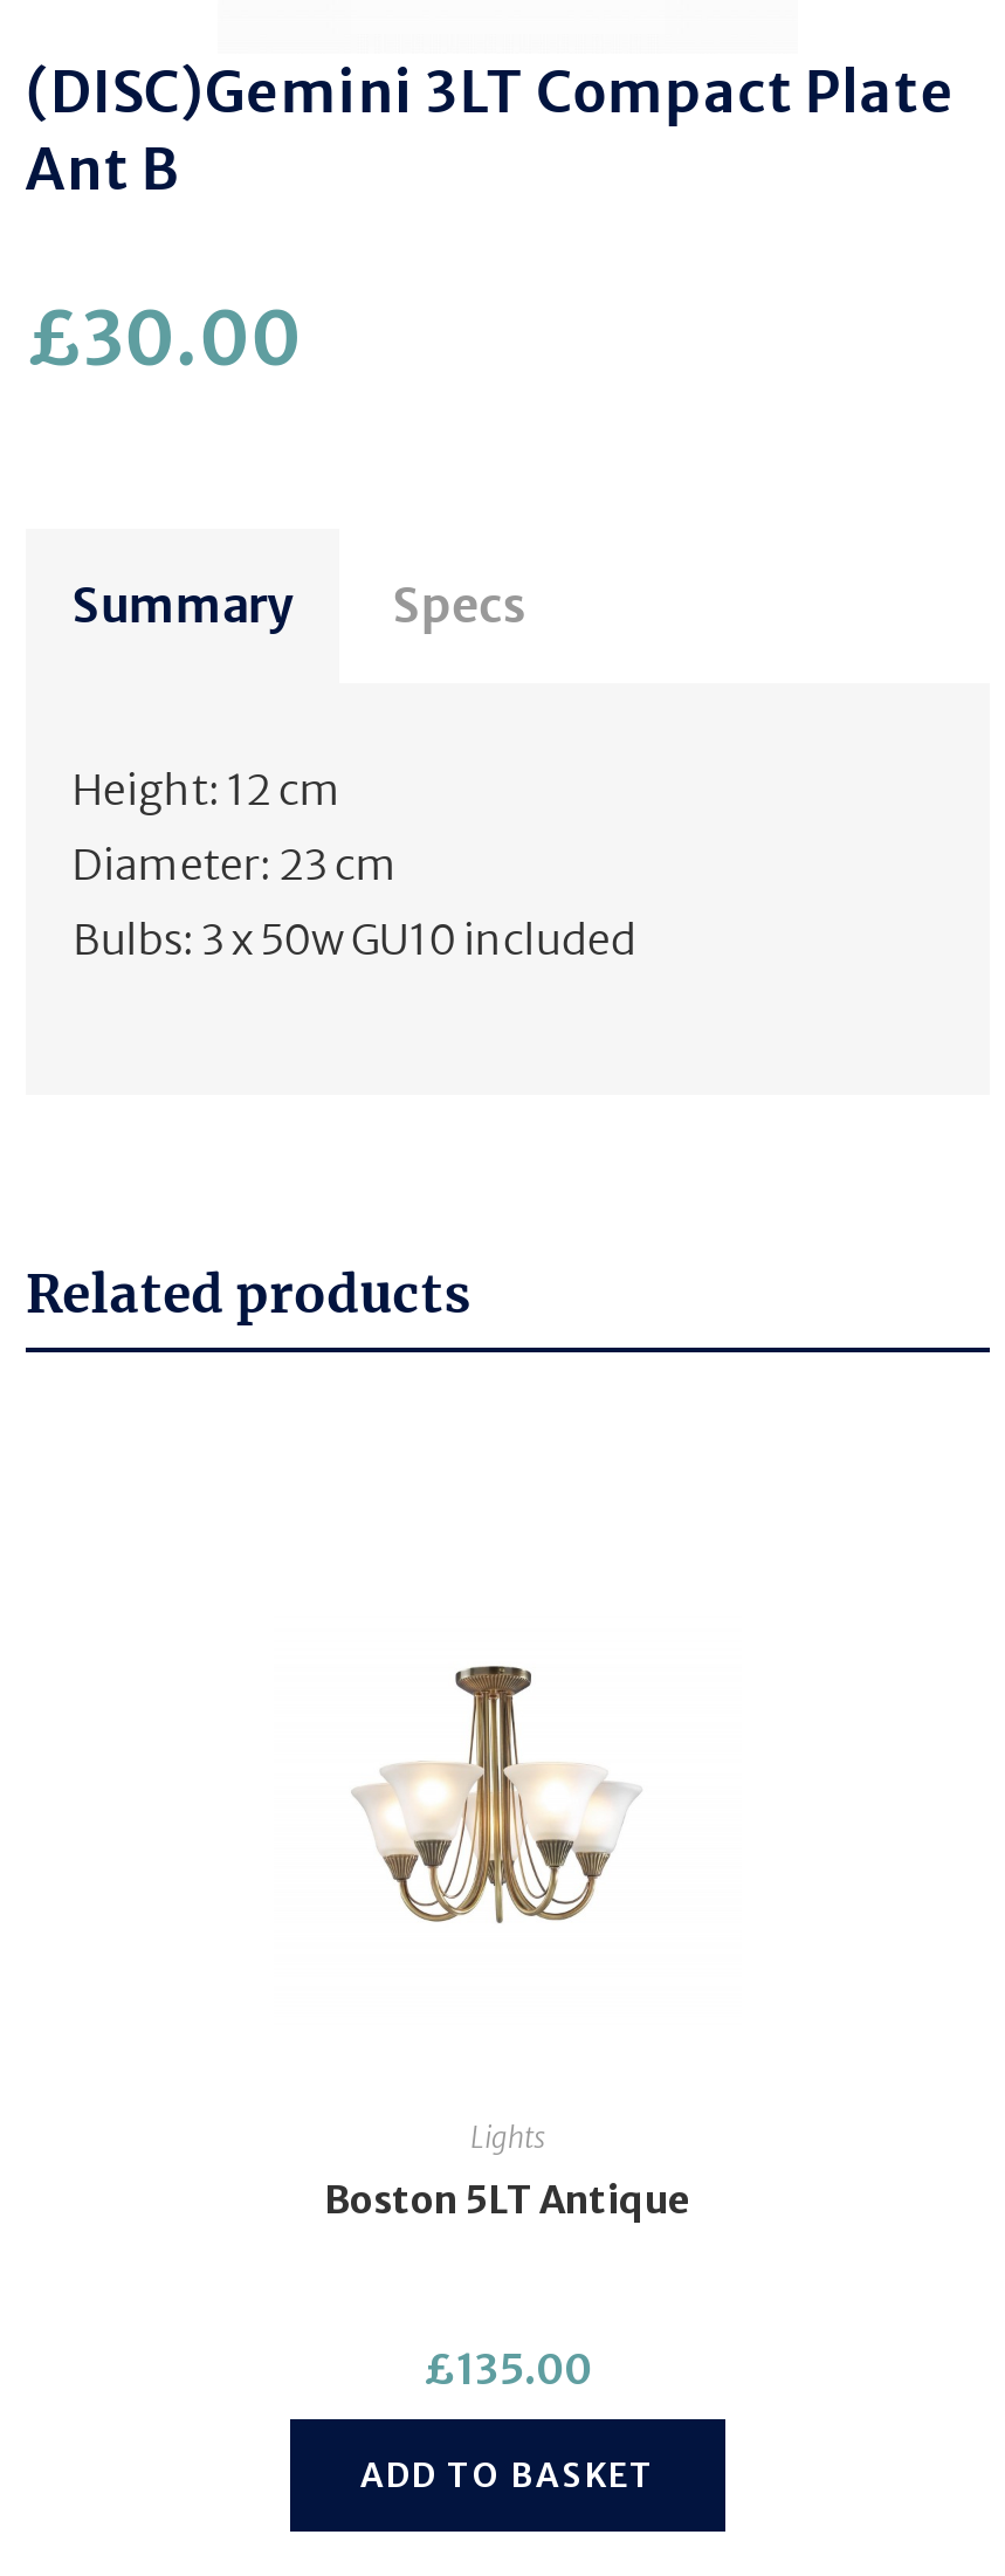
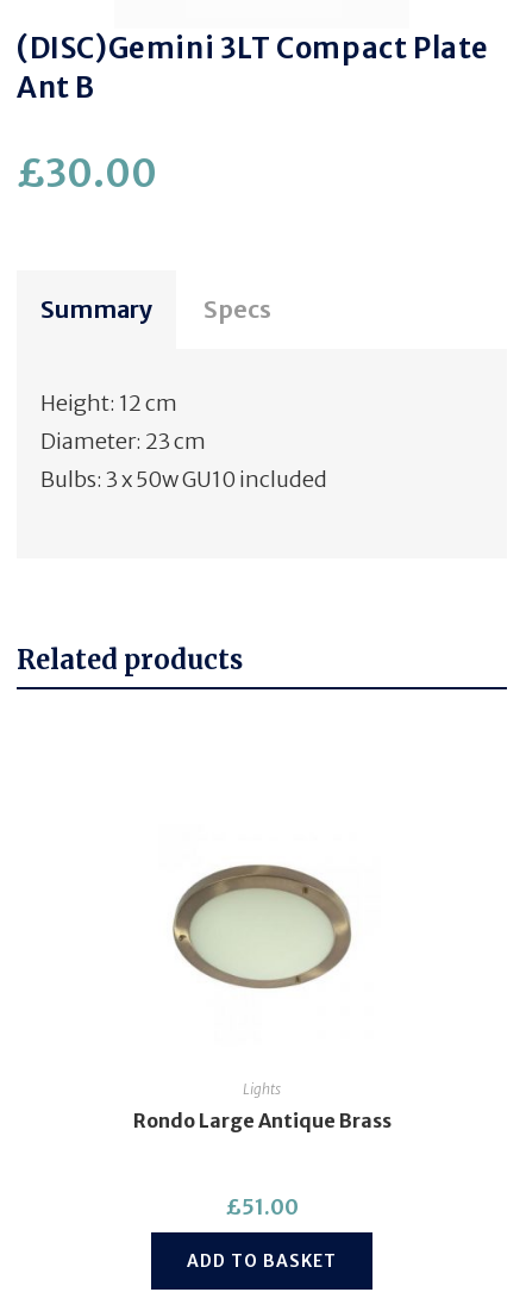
- [image]
+ [image]

- Boston 5LT Antique
+ Rondo Large Antique Brass

- £135.00
+ £51.00
